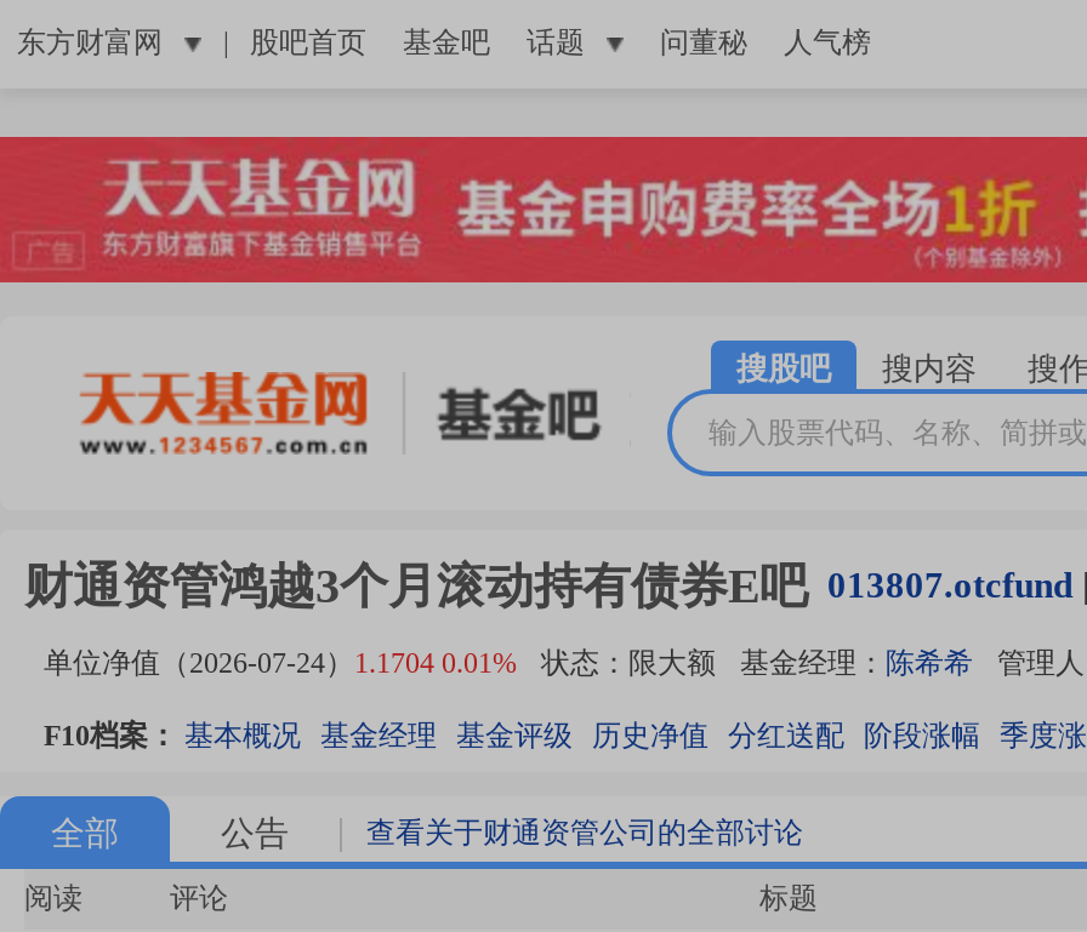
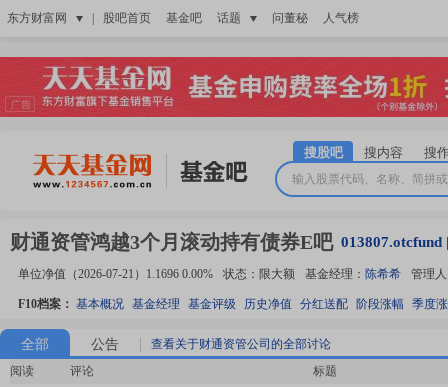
- 单位净值（2026-07-24）1.1704 0.01%
+ 单位净值（2026-07-21）1.1696 0.00%
